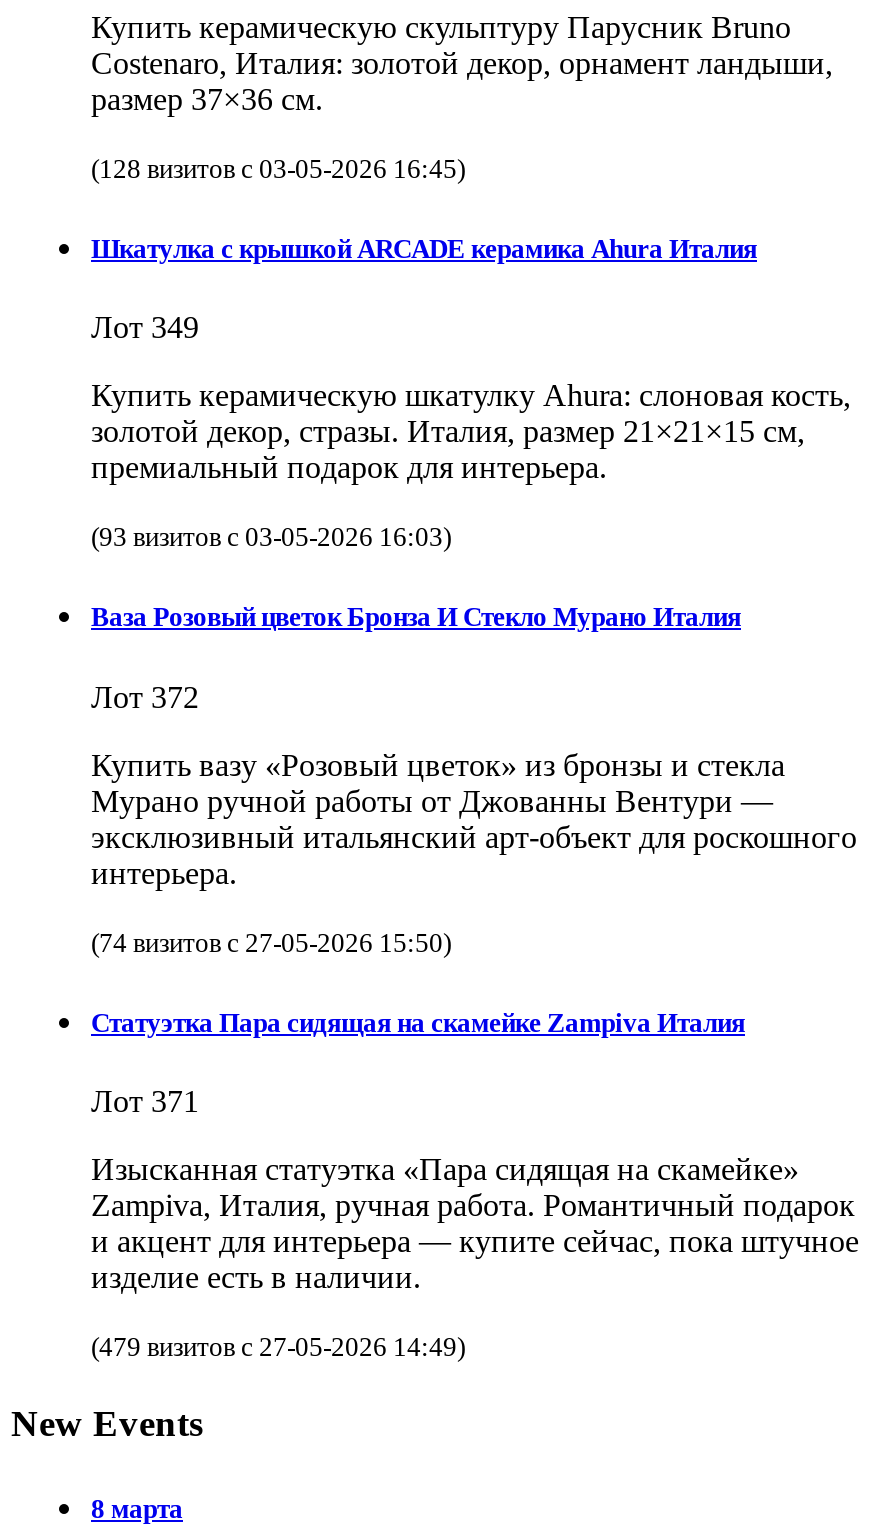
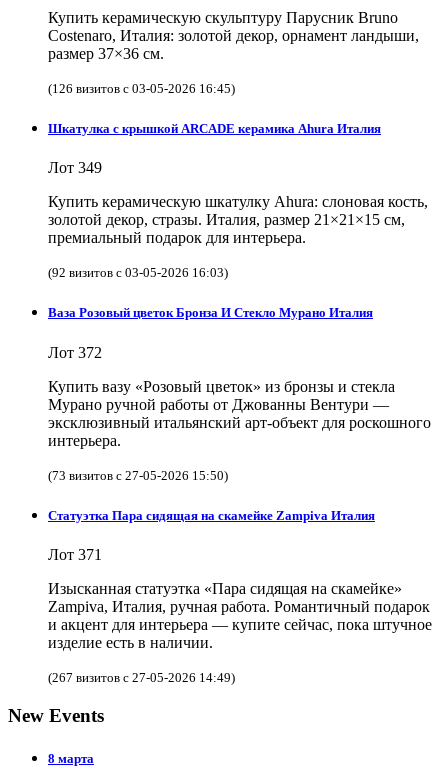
- (128 визитов с 03-05-2026 16:45)
+ (126 визитов с 03-05-2026 16:45)

- (93 визитов с 03-05-2026 16:03)
+ (92 визитов с 03-05-2026 16:03)

- (74 визитов с 27-05-2026 15:50)
+ (73 визитов с 27-05-2026 15:50)

- (479 визитов с 27-05-2026 14:49)
+ (267 визитов с 27-05-2026 14:49)
